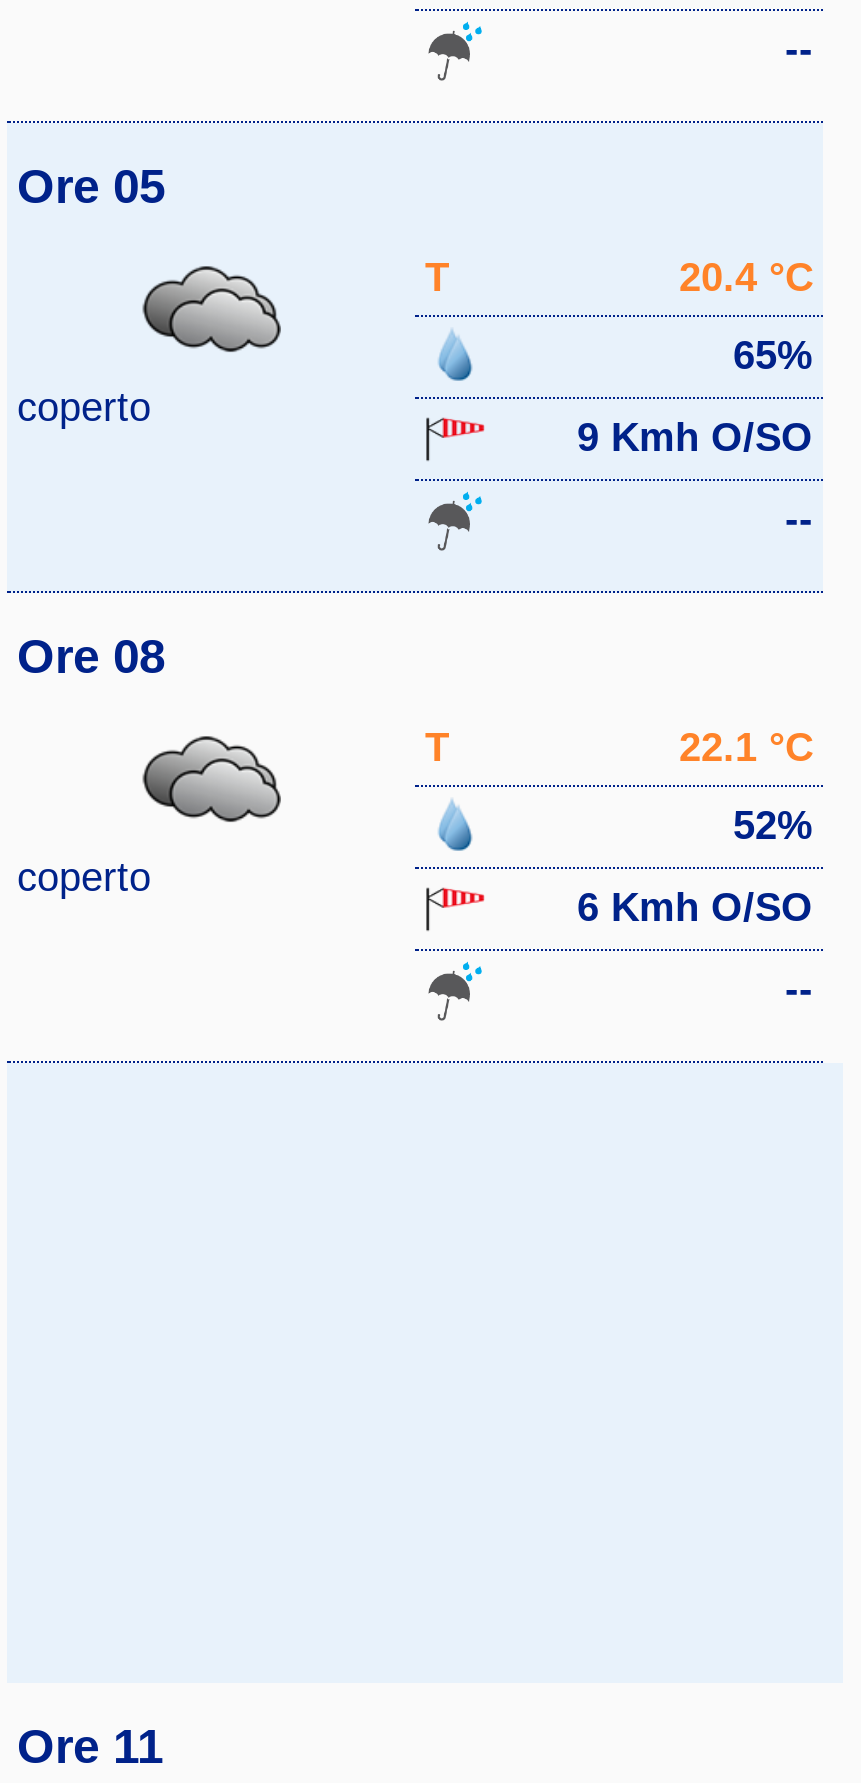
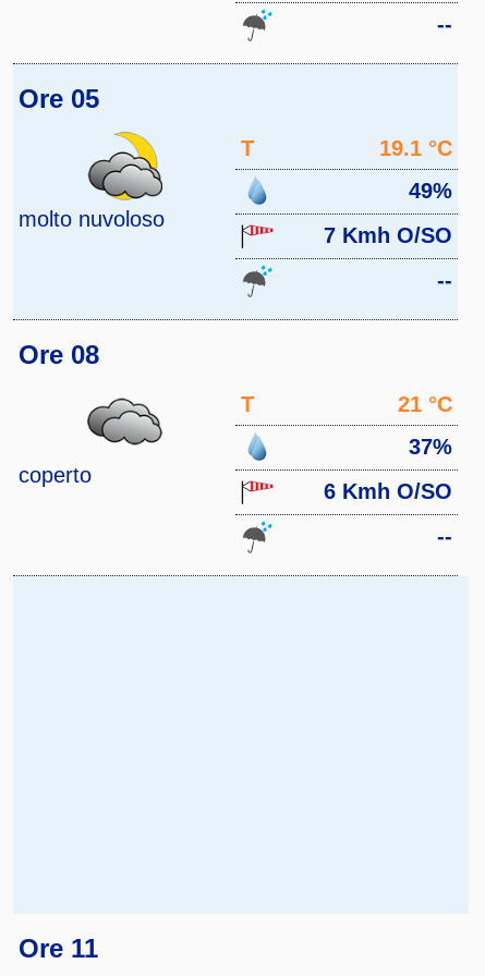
- [image]
- coperto
+ [image]
+ molto nuvoloso

- 20.4 °C
+ 19.1 °C

- 65%
+ 49%

- 9 Kmh O/SO
+ 7 Kmh O/SO

- 22.1 °C
+ 21 °C

- 52%
+ 37%
